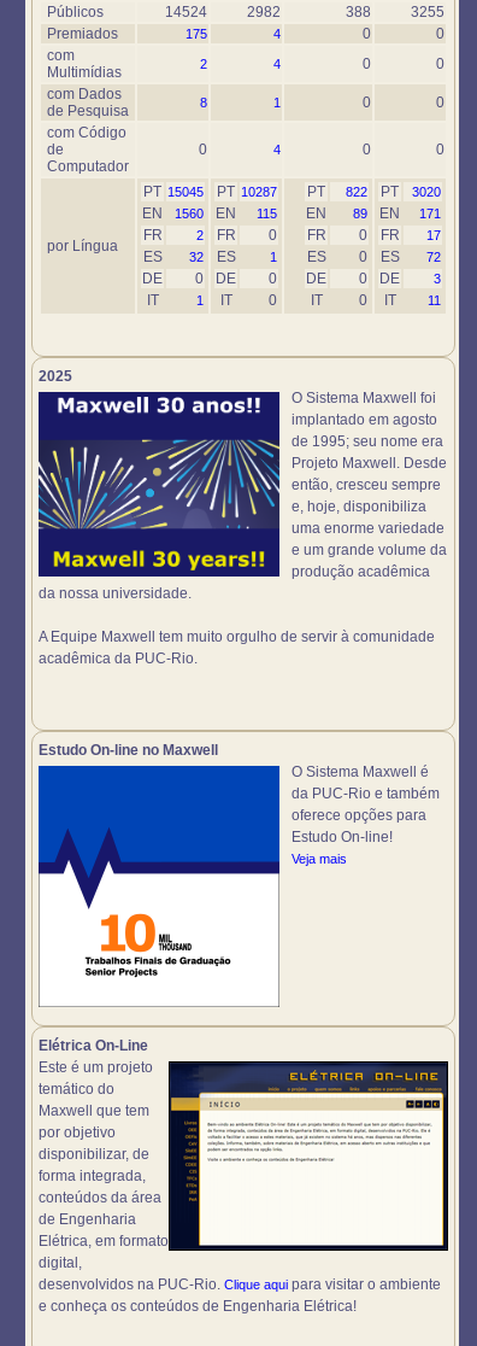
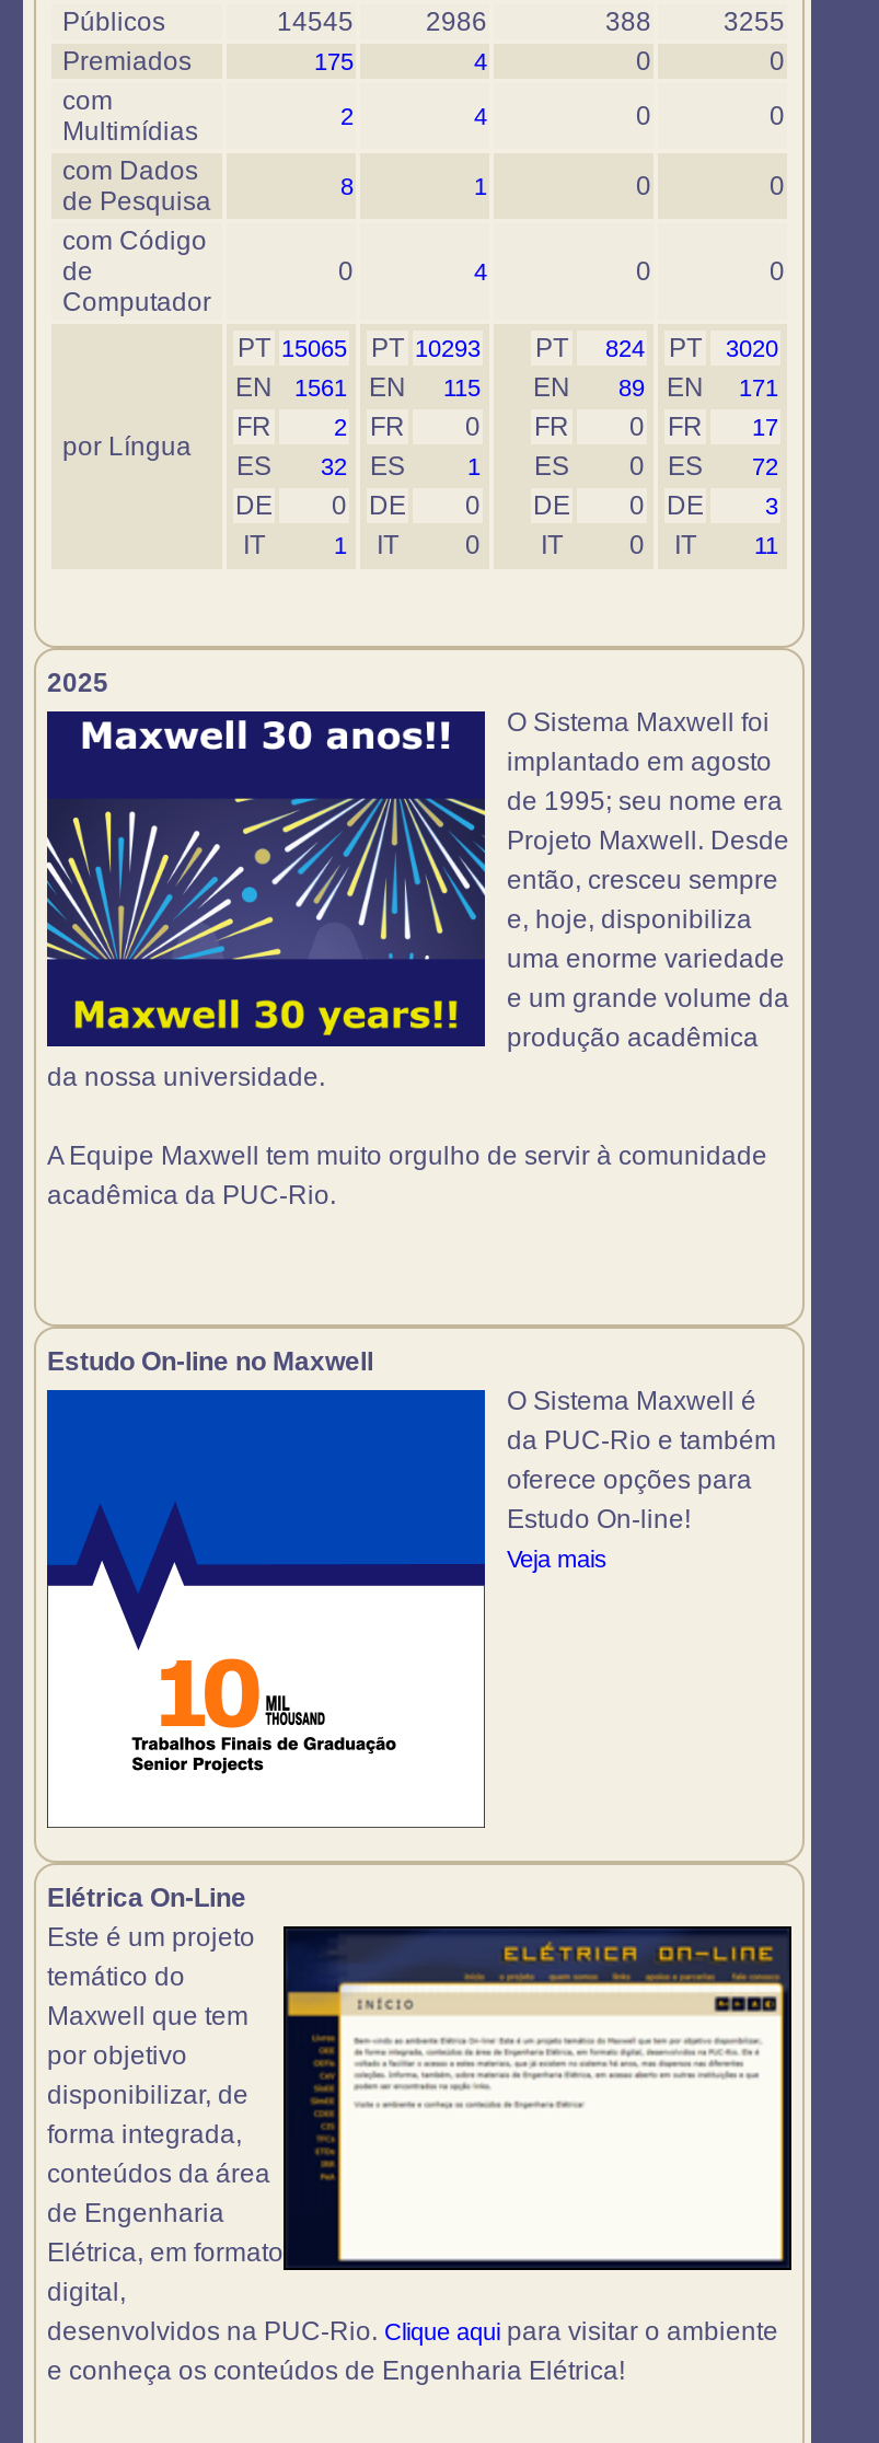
- 14524
+ 14545

- 2982
+ 2986

- PT 15045
+ PT 15065

- PT 10287
+ PT 10293

- 822
+ 824

- EN 1560 EN 115 EN 89 EN 171
+ EN 1561 EN 115 EN 89 EN 171
